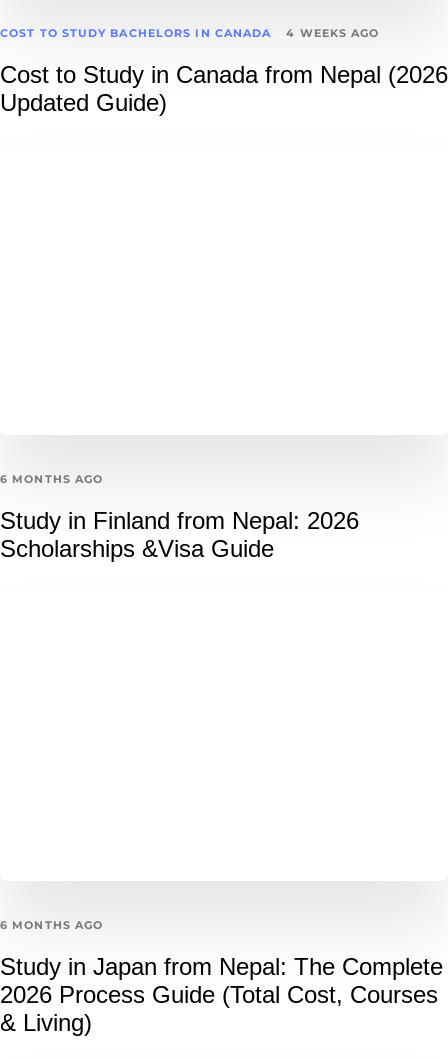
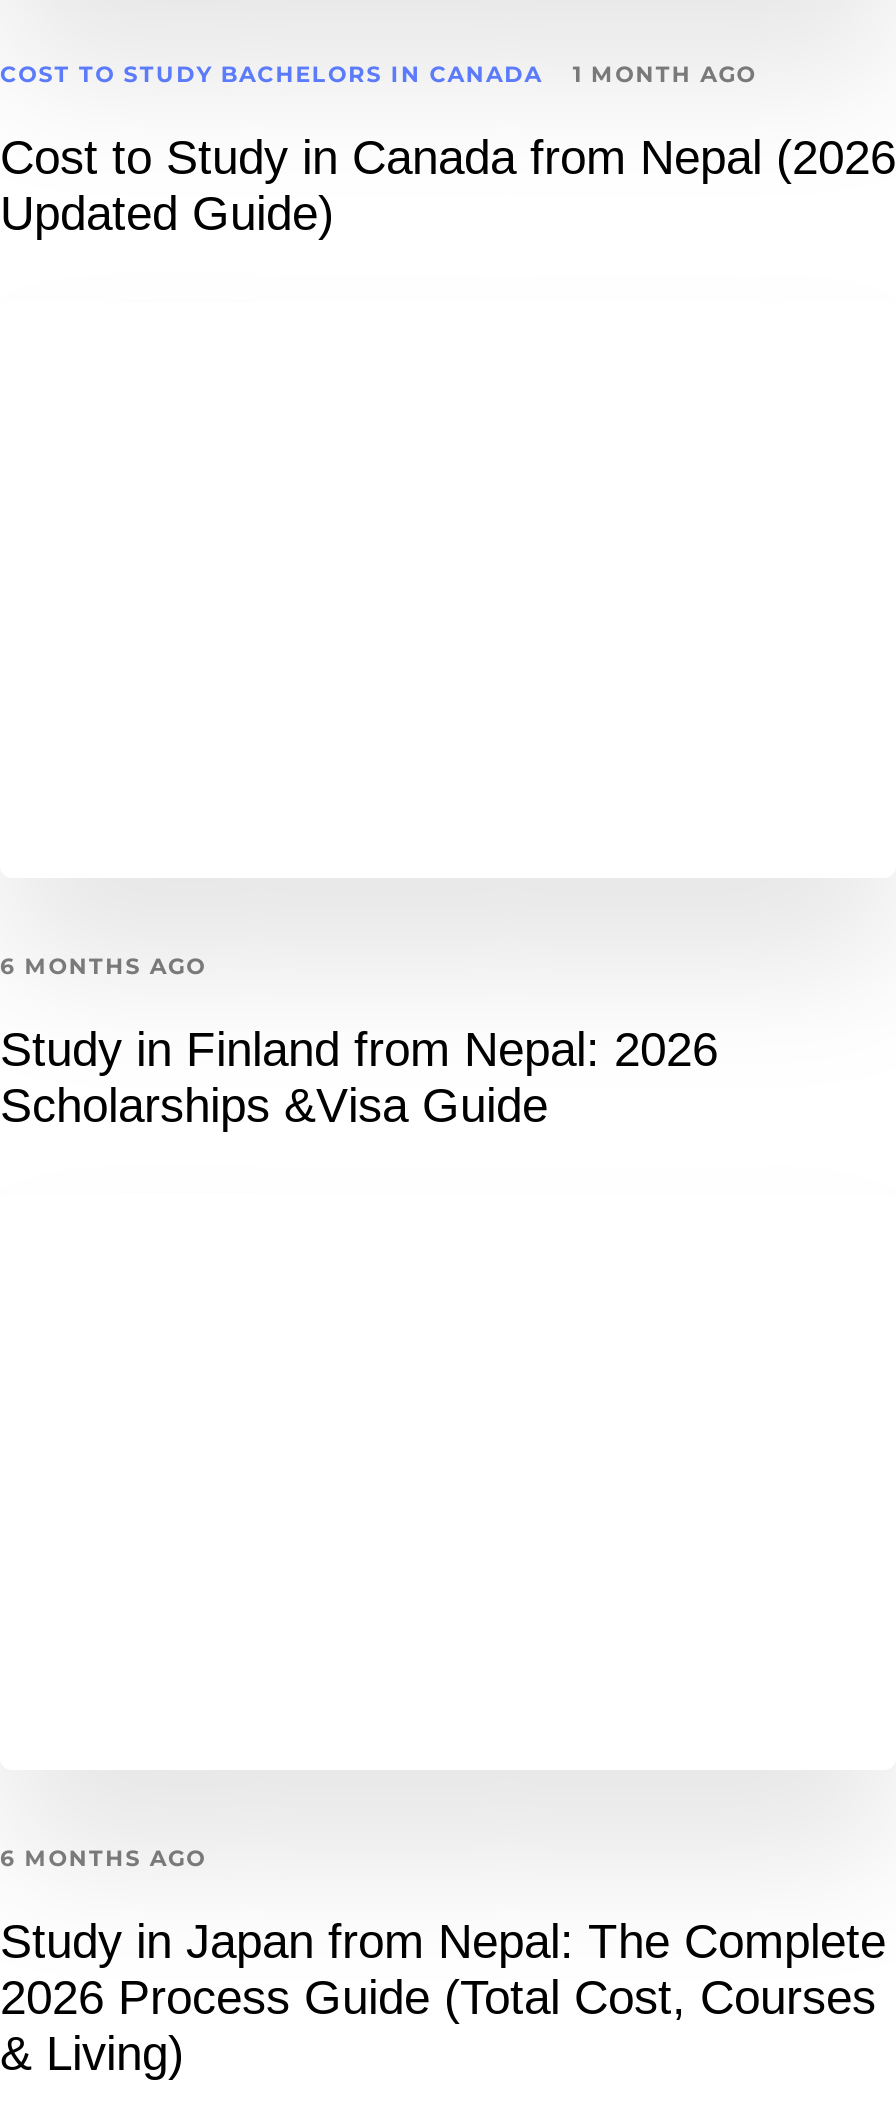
- COST TO STUDY BACHELORS IN CANADA 4 WEEKS AGO
+ COST TO STUDY BACHELORS IN CANADA 1 MONTH AGO
